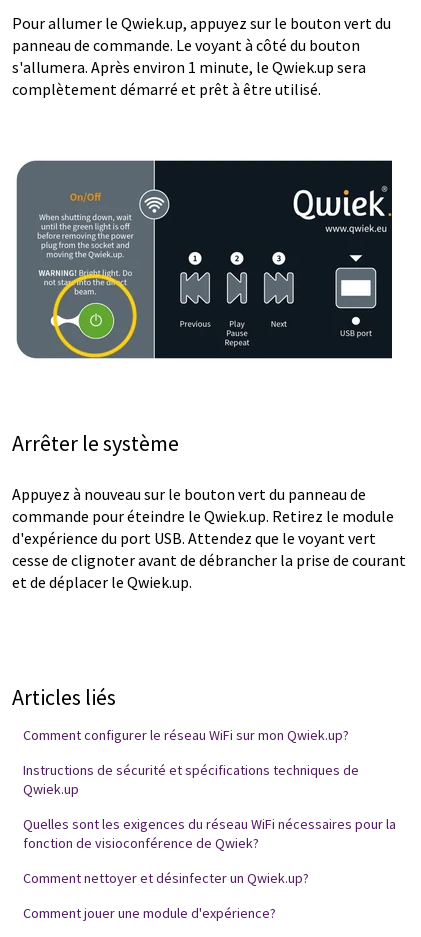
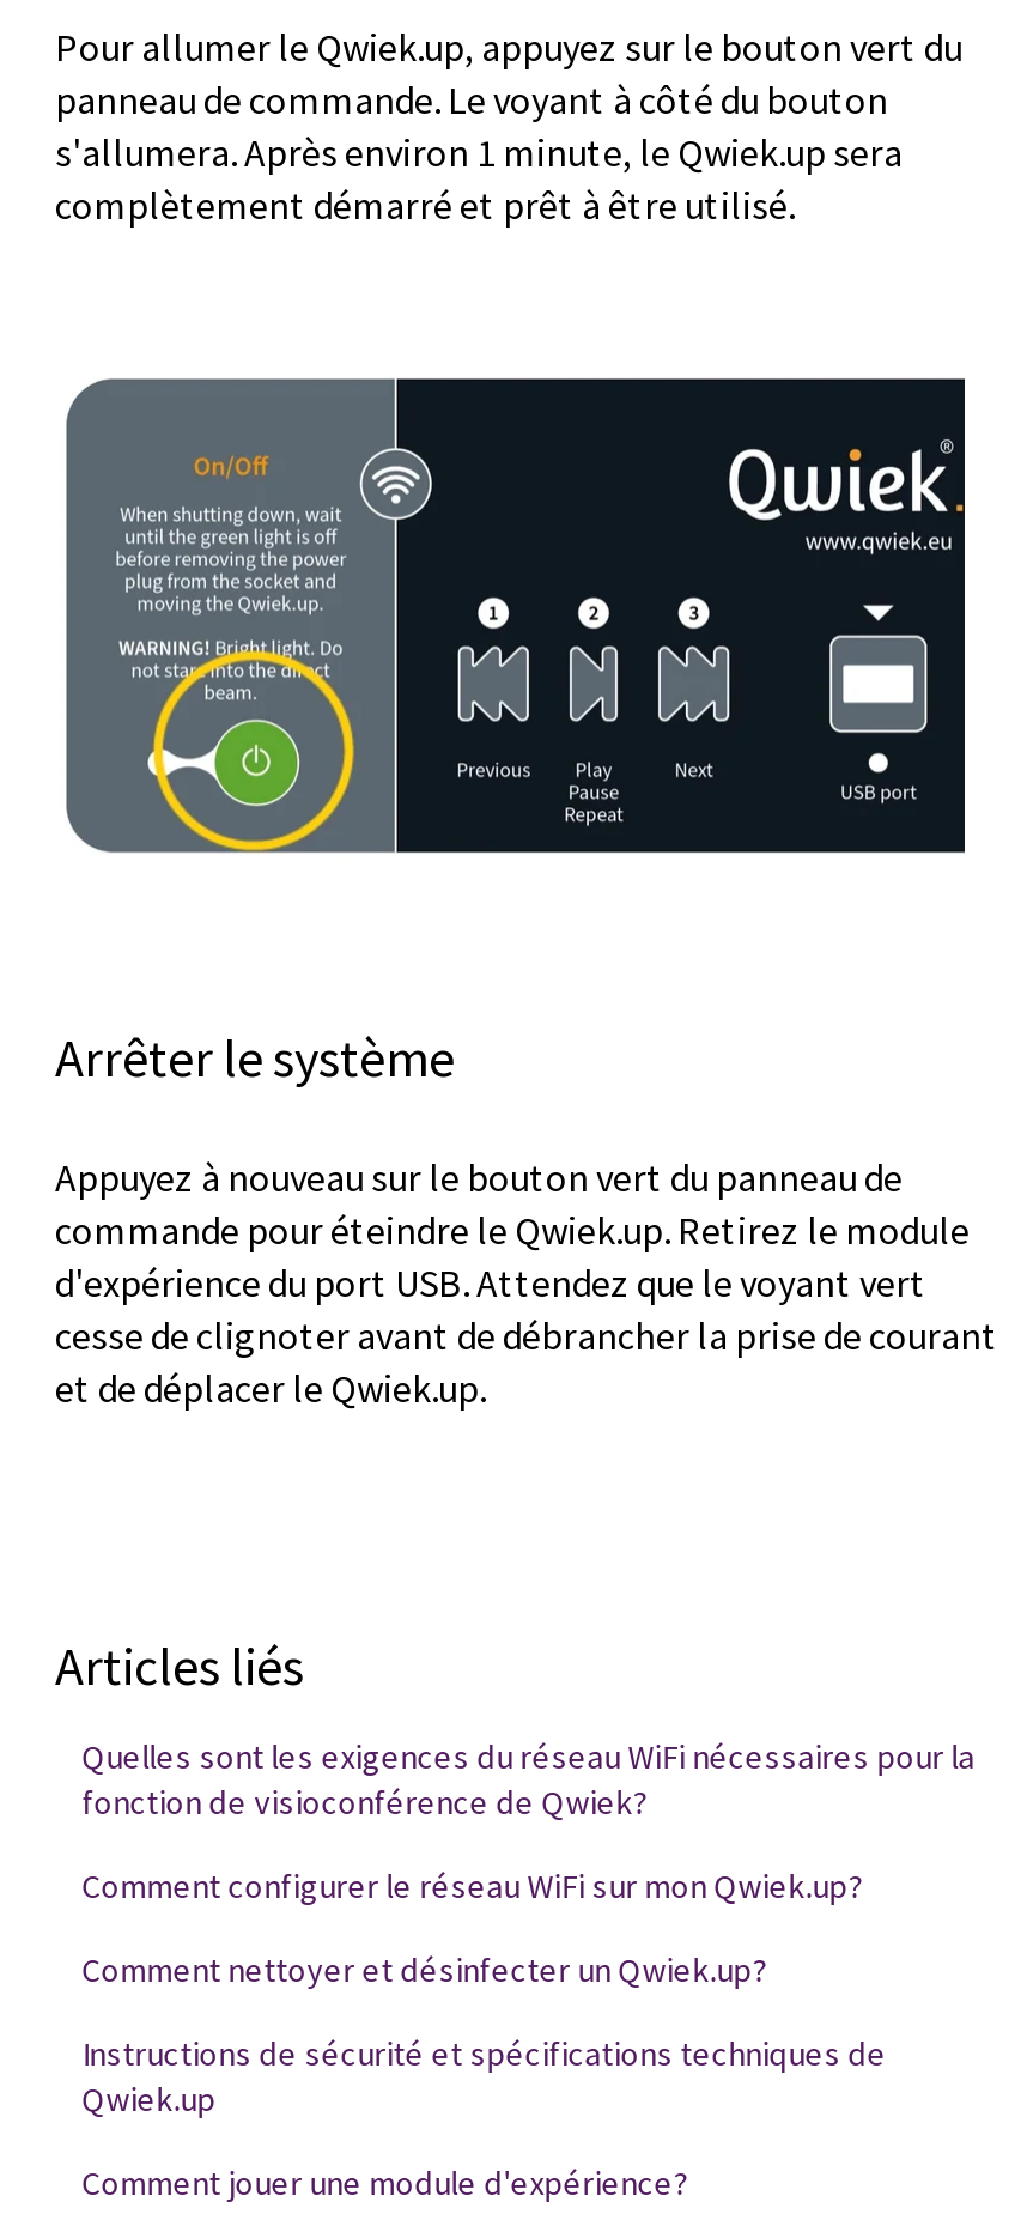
moved down: Comment configurer le réseau WiFi sur mon Qwiek.up?

moved down: Instructions de sécurité et spécifications techniques de | Qwiek.up

moved up: Quelles sont les exigences du réseau WiFi nécessaires pour la | fonction de visioconférence de Qwiek?

moved up: Comment nettoyer et désinfecter un Qwiek.up?
